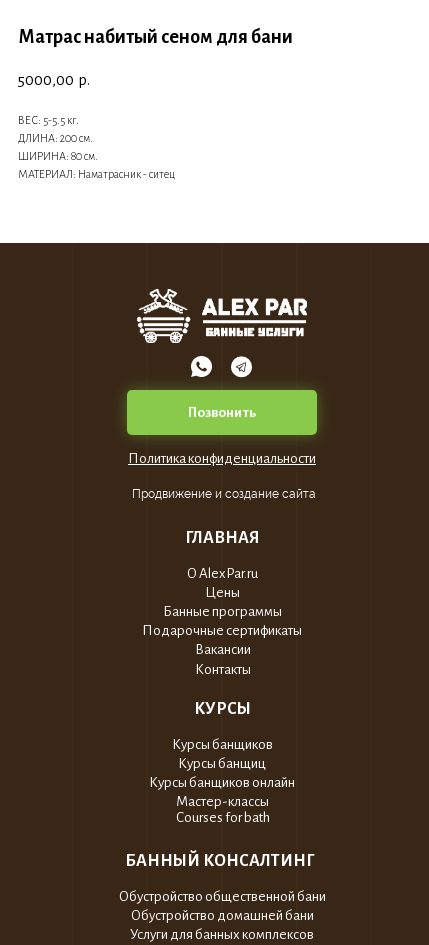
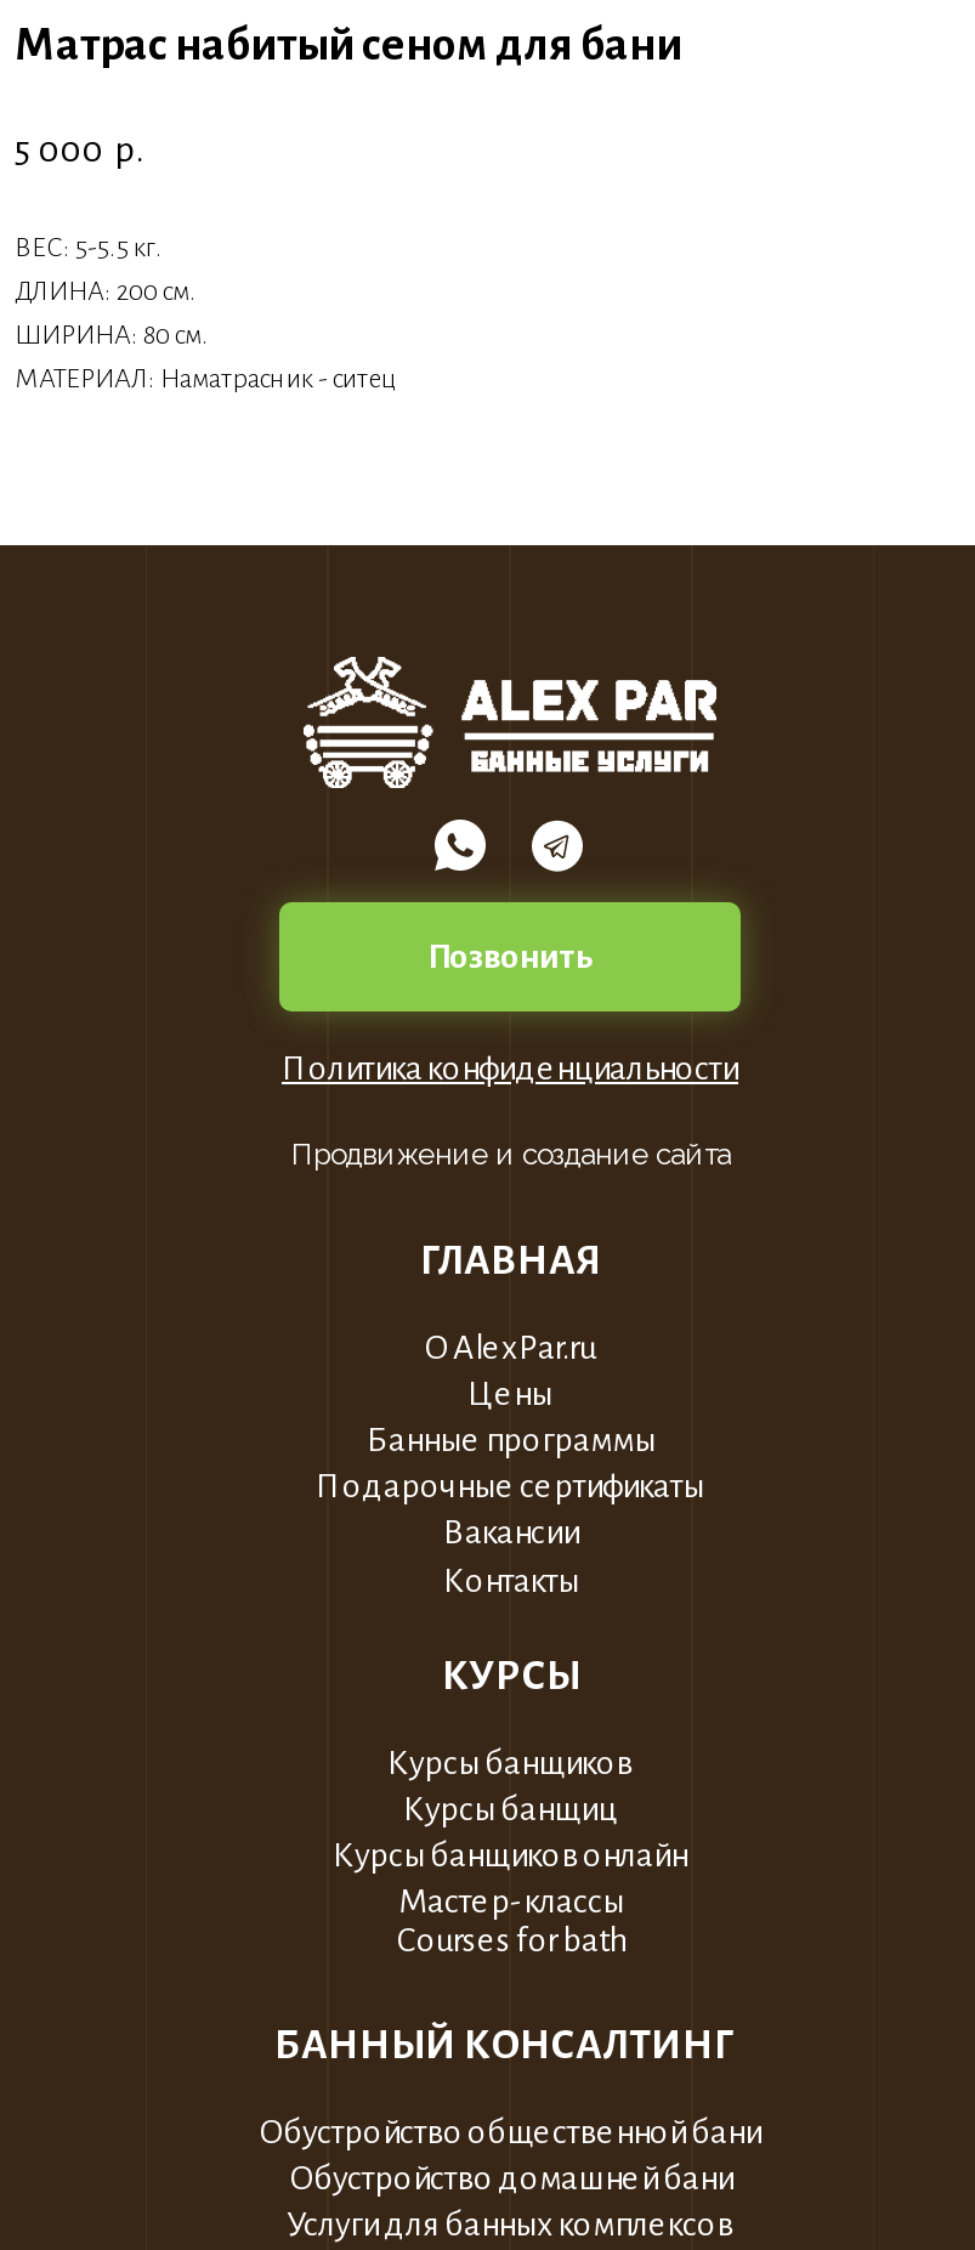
- 5000,00 р.
+ 5 000 р.
